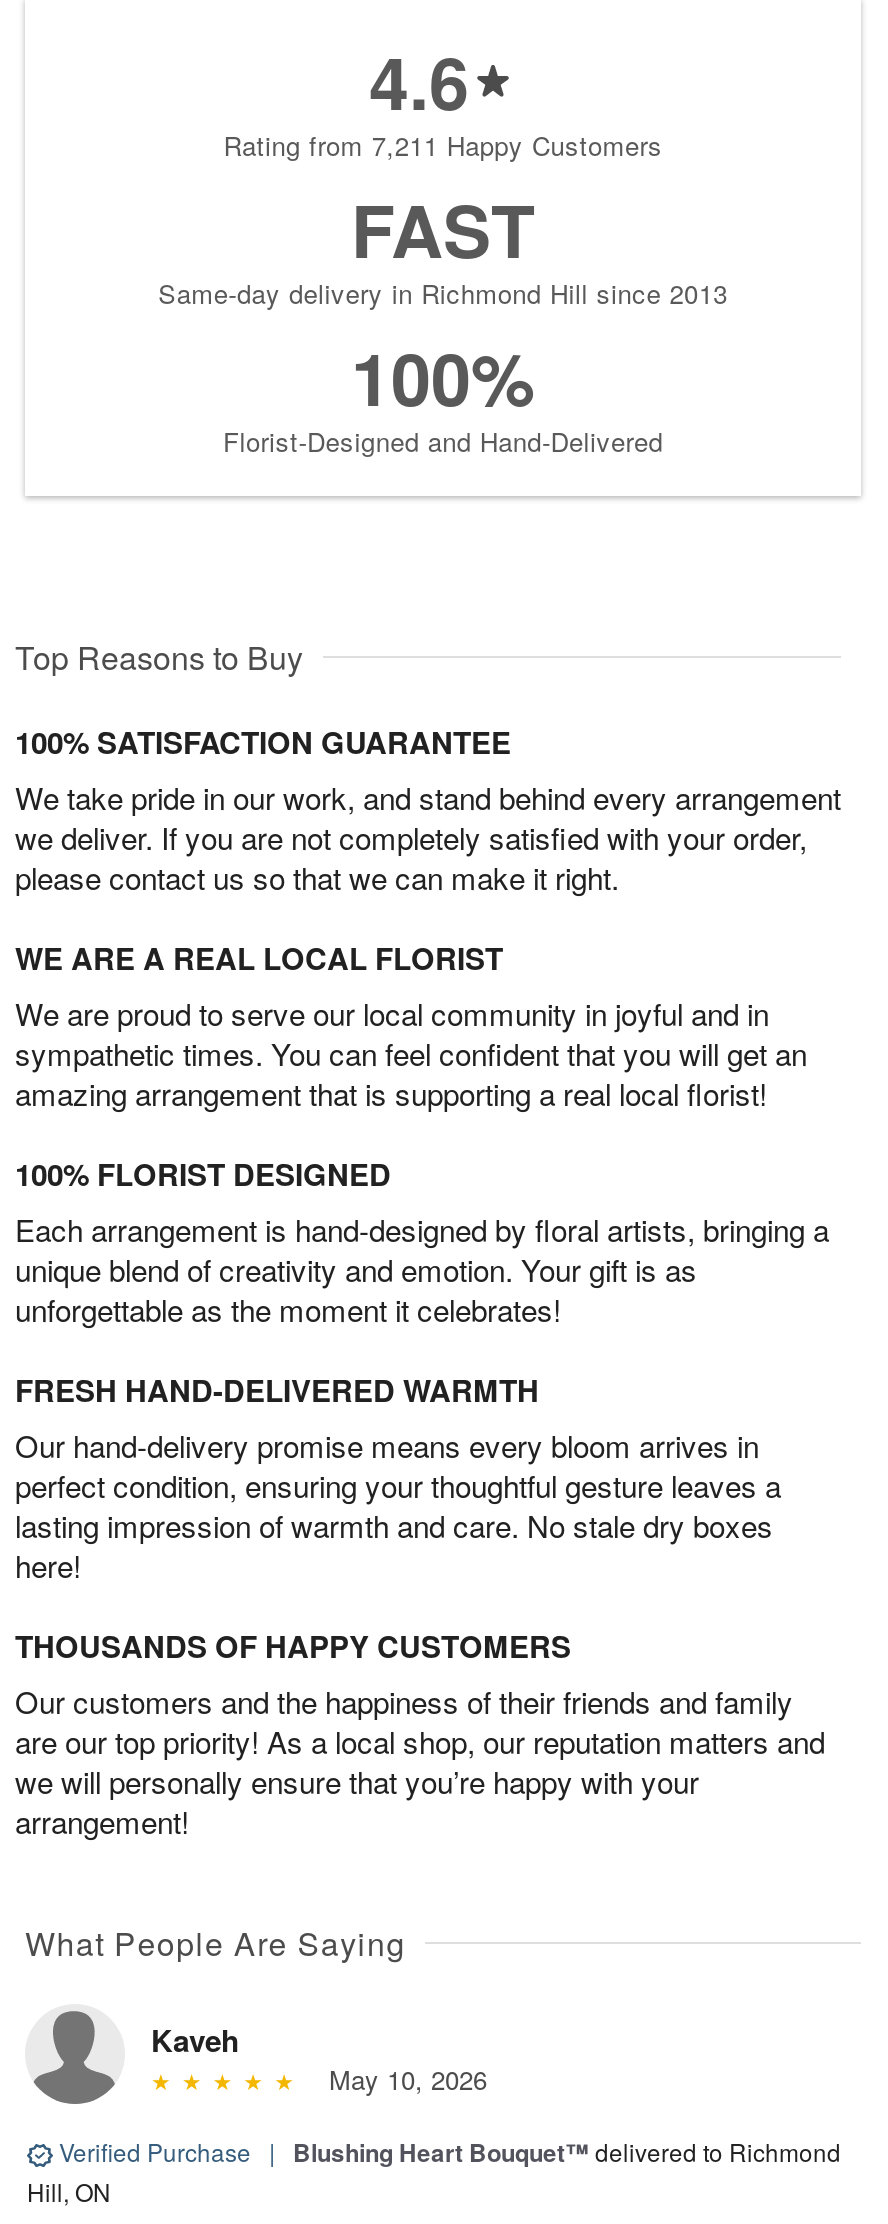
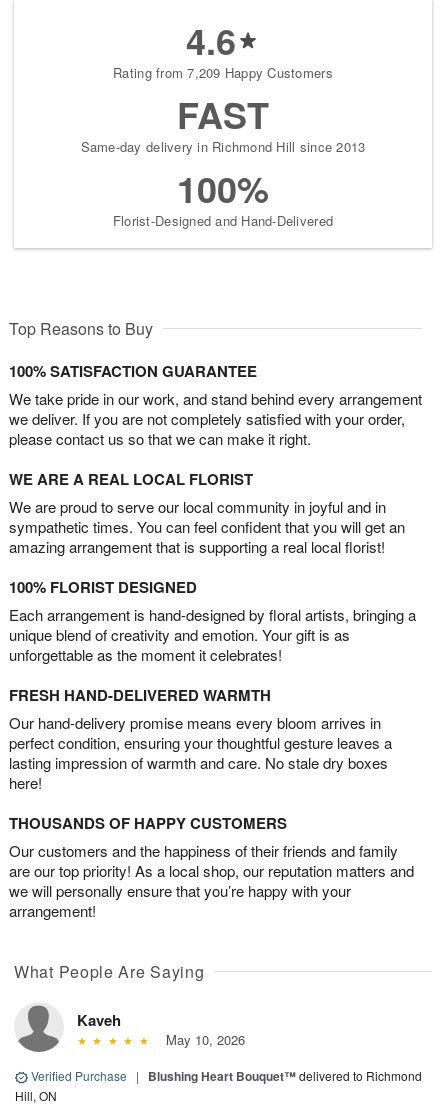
- Rating from 7,211 Happy Customers
+ Rating from 7,209 Happy Customers
